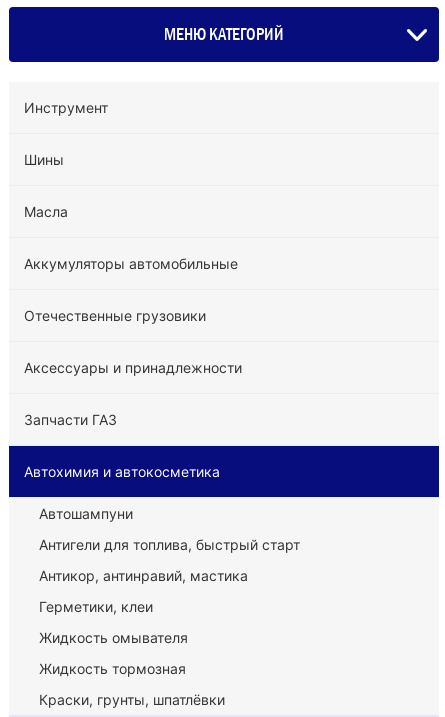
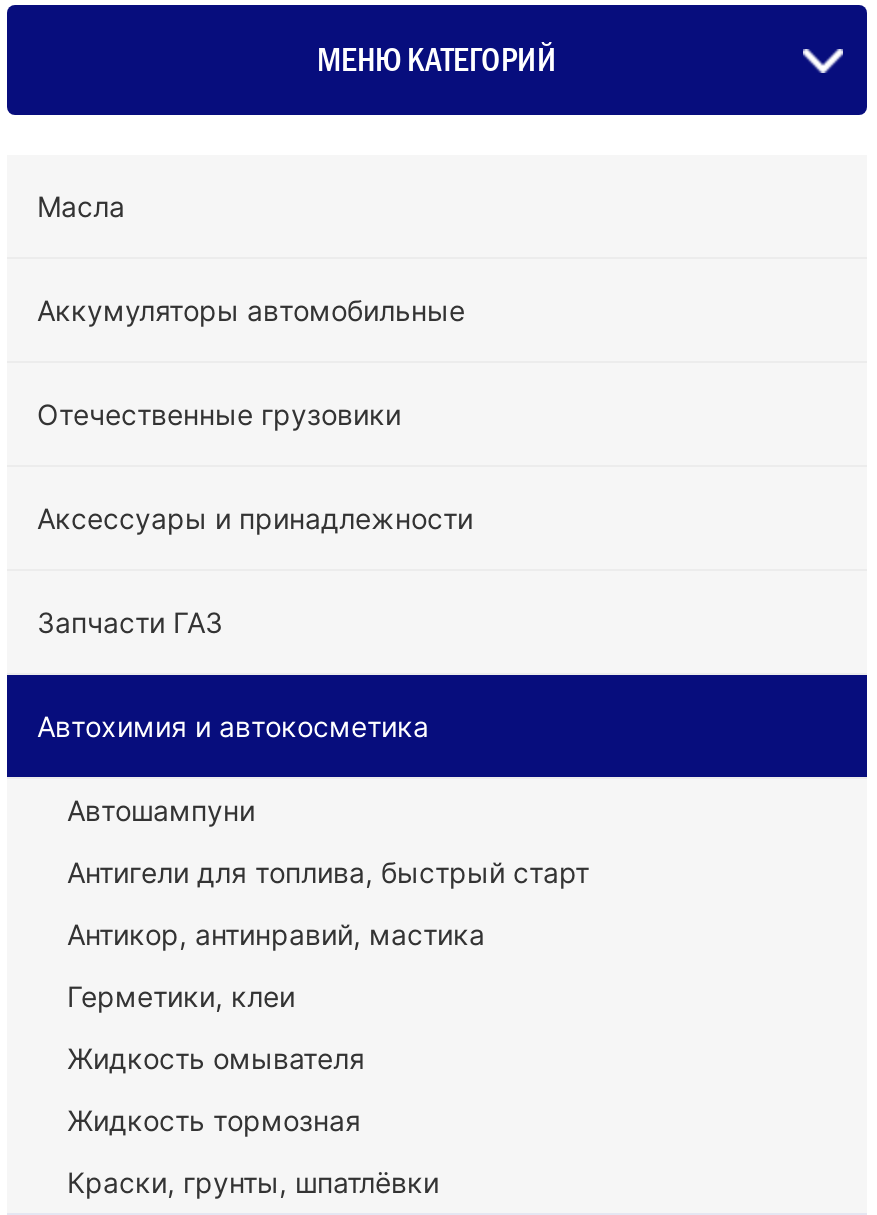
- Инструмент
- Шины
